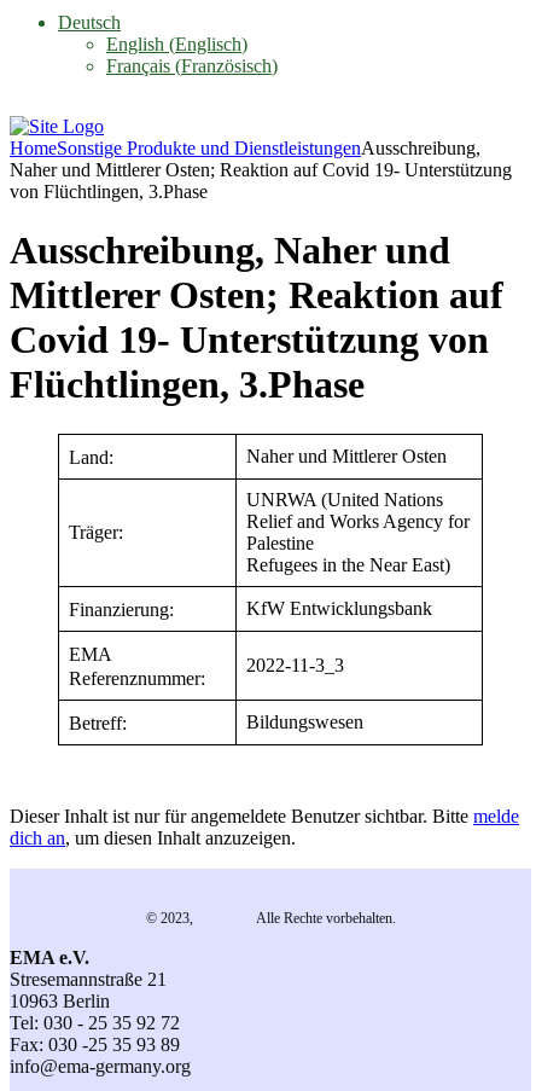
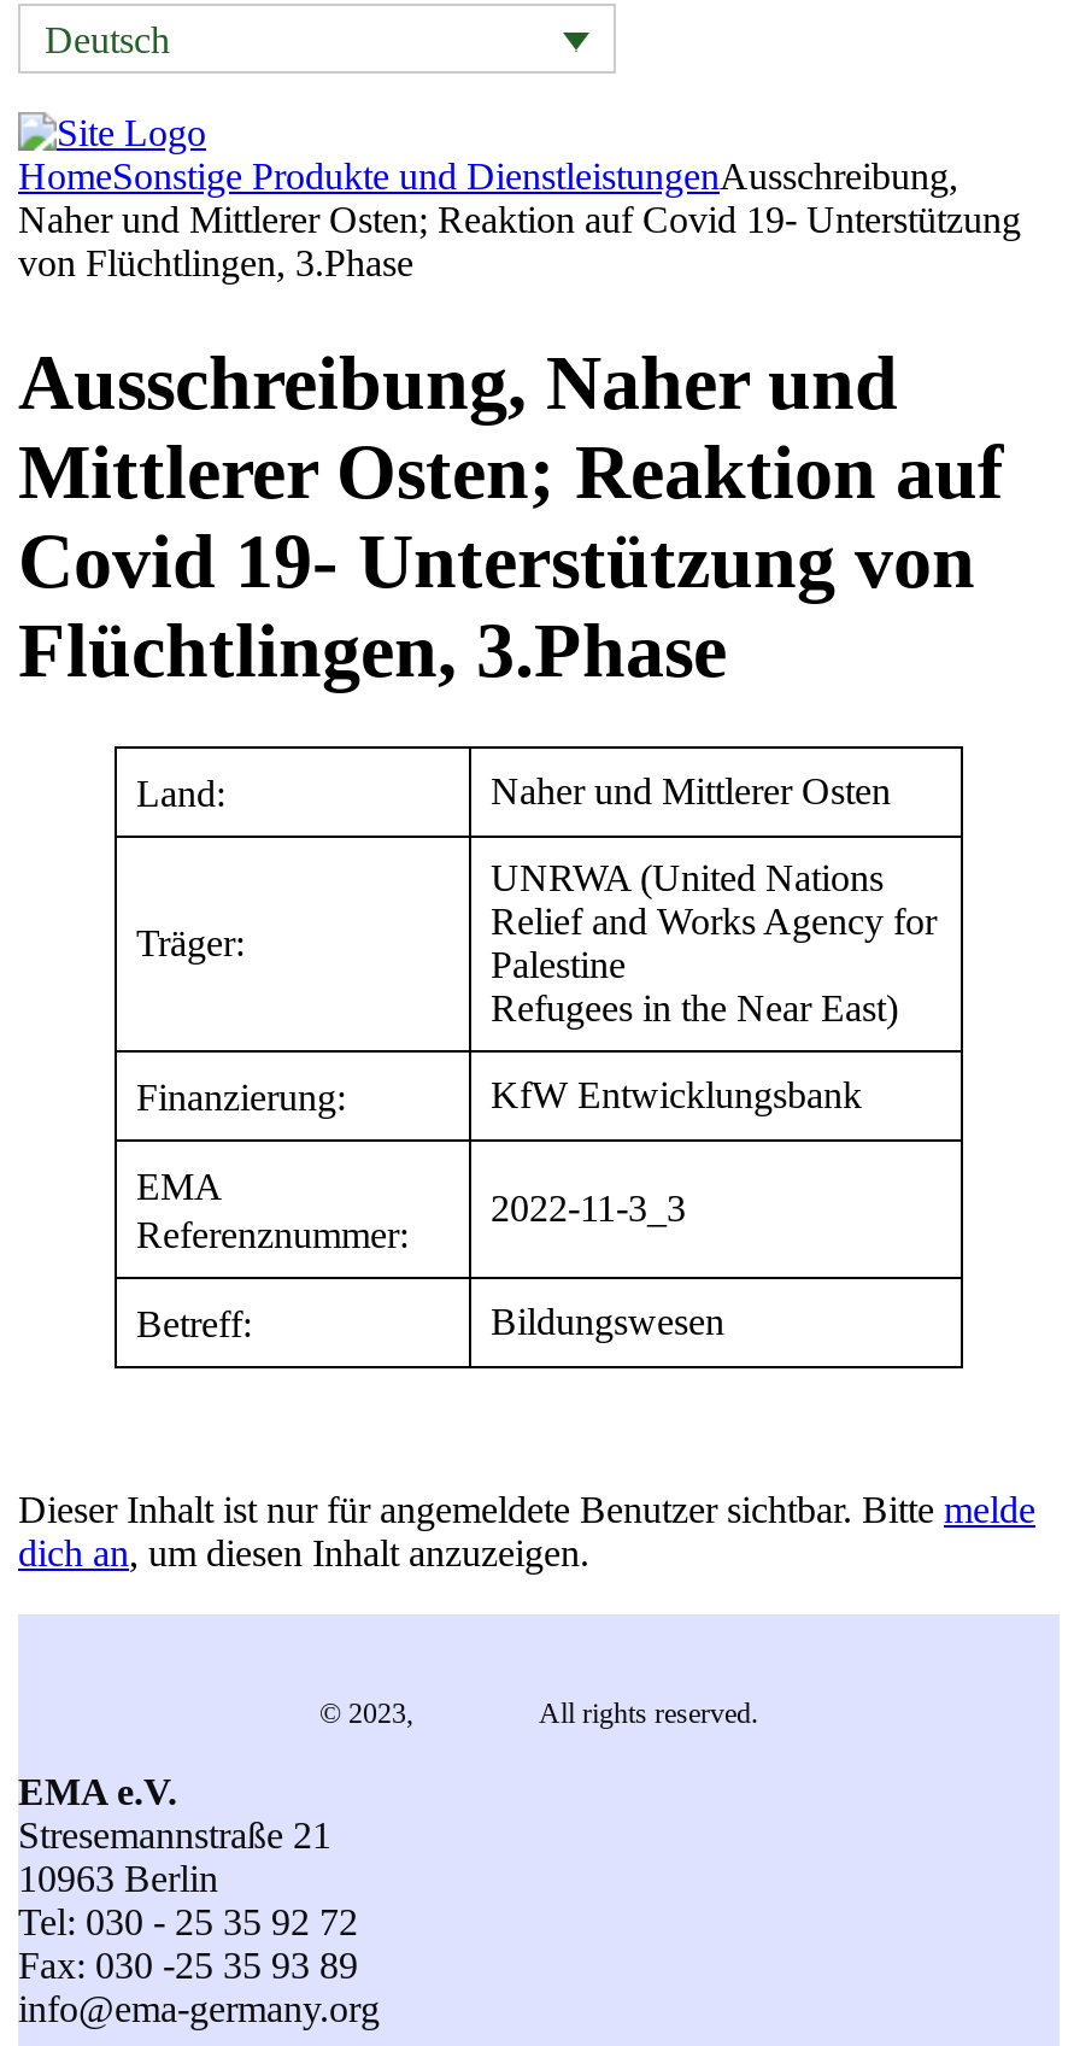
- English (Englisch)
- Français (Französisch)

- © 2023, EMA e.V. Alle Rechte vorbehalten.
+ © 2023, EMA e.V. All rights reserved.
